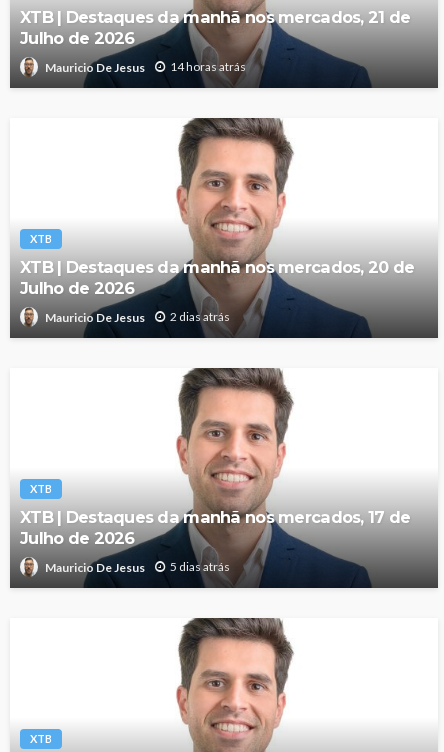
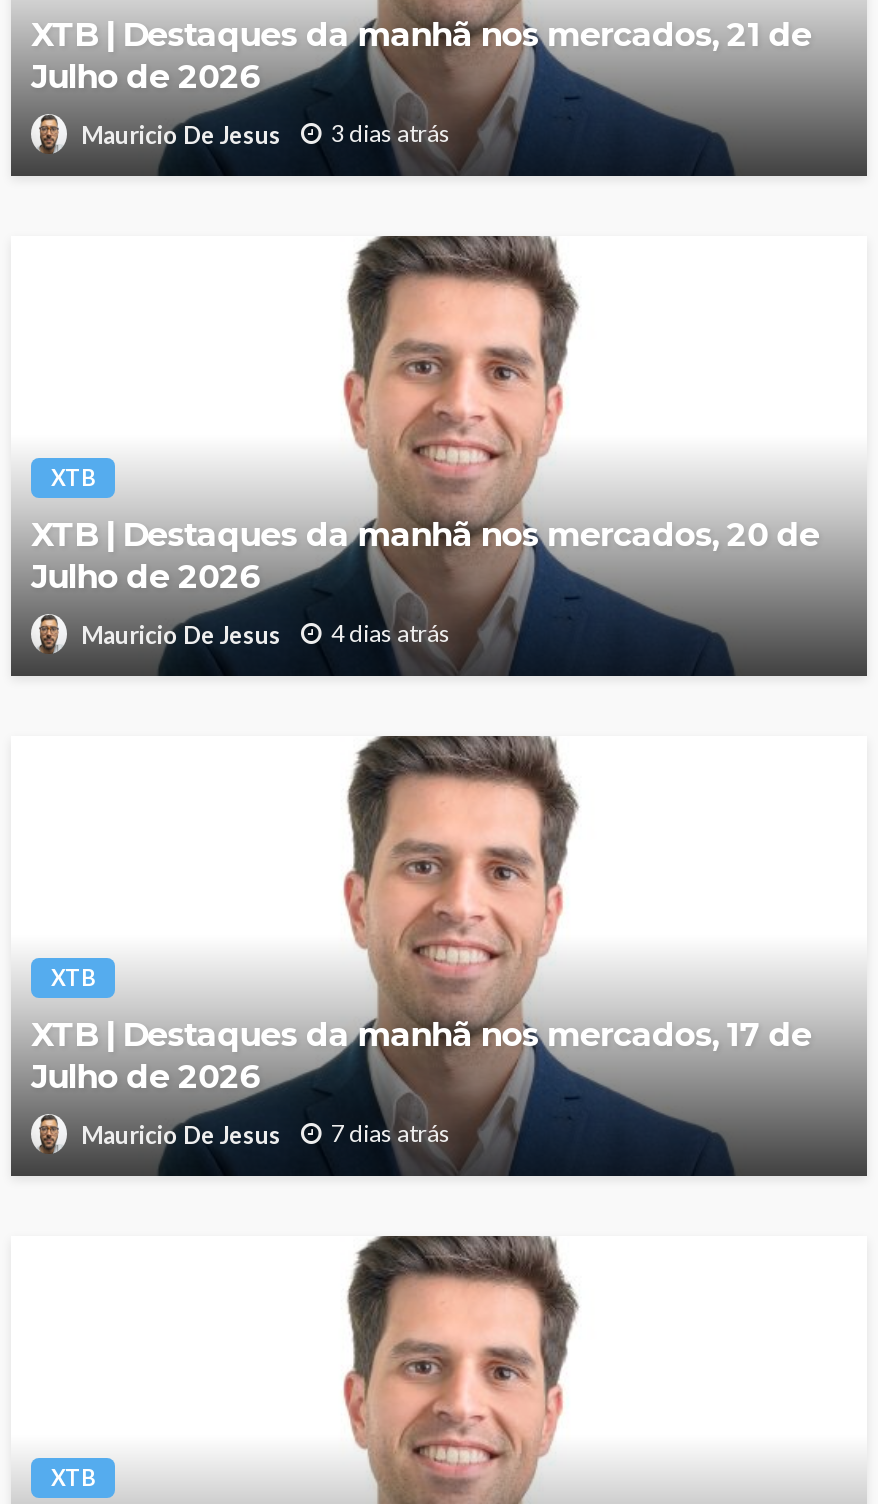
- Mauricio De Jesus 14 horas atrás
+ Mauricio De Jesus 3 dias atrás

- Mauricio De Jesus 2 dias atrás
+ Mauricio De Jesus 4 dias atrás

- Mauricio De Jesus 5 dias atrás
+ Mauricio De Jesus 7 dias atrás
